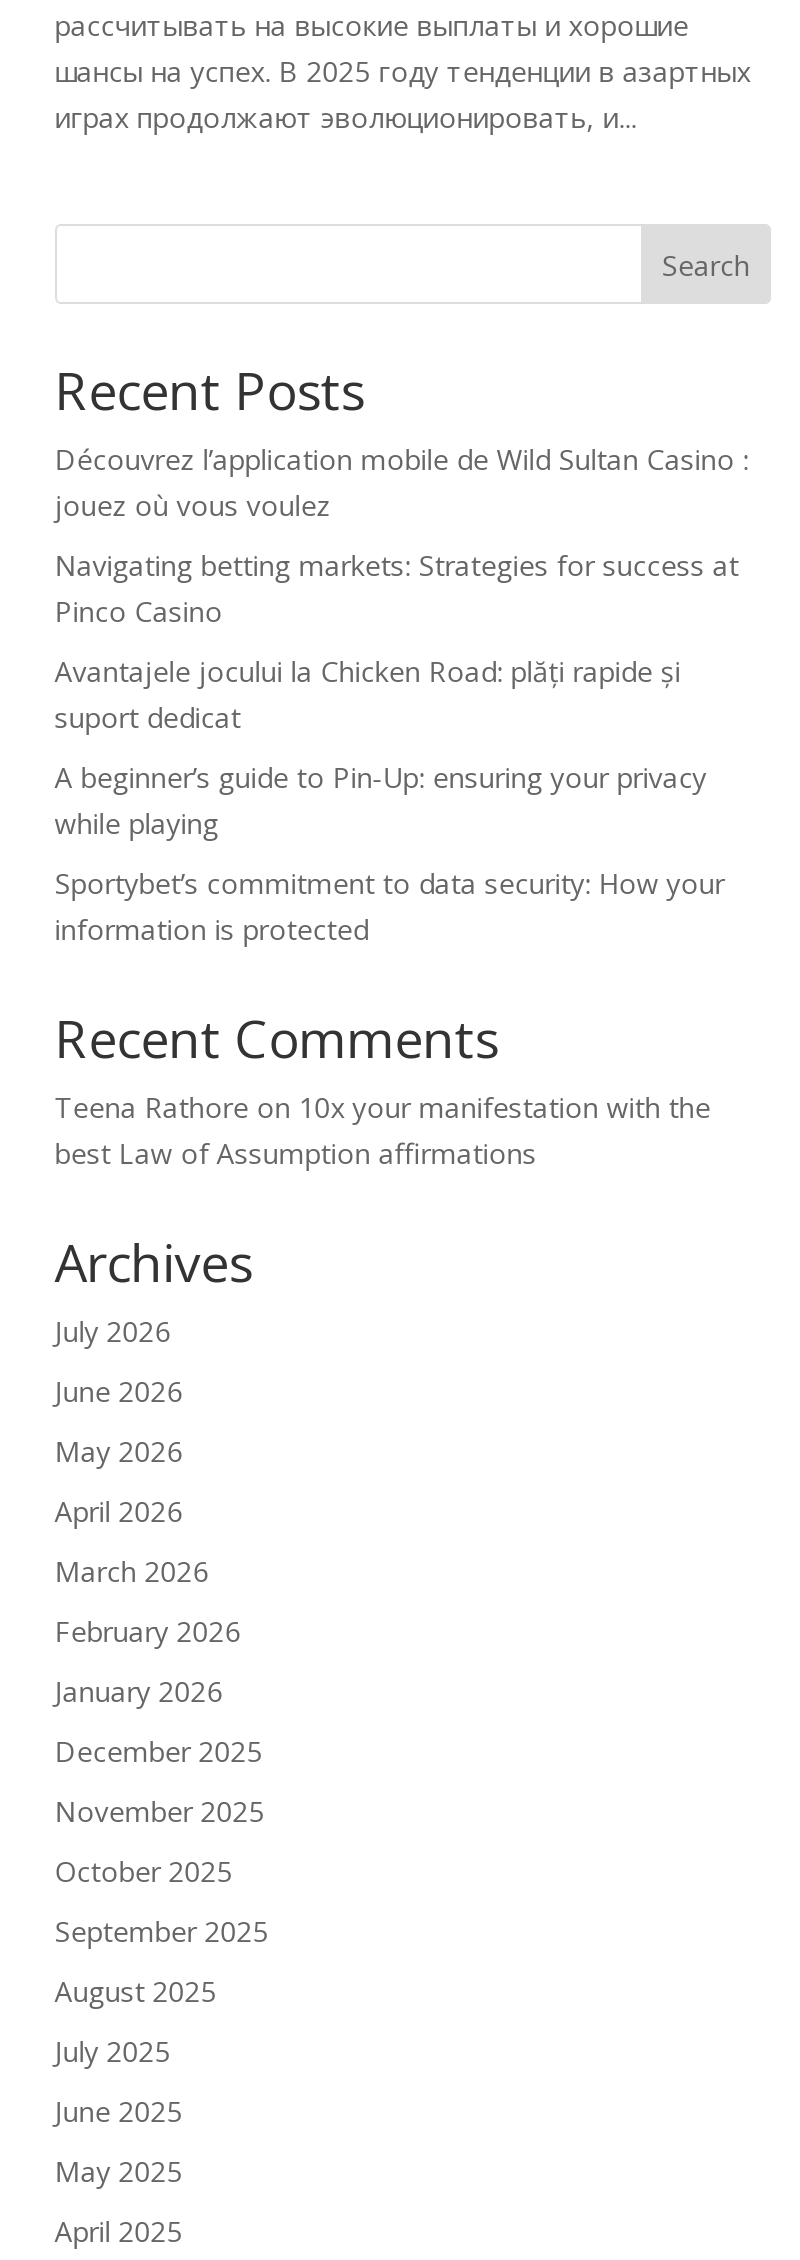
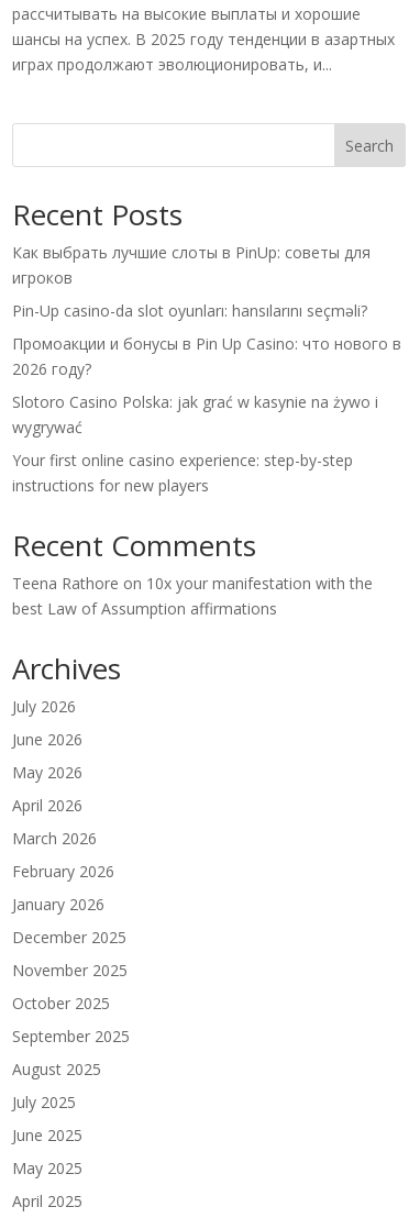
- Découvrez l’application mobile de Wild Sultan Casino :
- jouez où vous voulez
+ Как выбрать лучшие слоты в PinUp: советы для
+ игроков

- Navigating betting markets: Strategies for success at
- Pinco Casino
+ Pin-Up casino-da slot oyunları: hansılarını seçməli?

- Avantajele jocului la Chicken Road: plăți rapide și
- suport dedicat
+ Промоакции и бонусы в Pin Up Casino: что нового в
+ 2026 году?

- A beginner’s guide to Pin-Up: ensuring your privacy
- while playing
+ Slotoro Casino Polska: jak grać w kasynie na żywo i
+ wygrywać

- Sportybet’s commitment to data security: How your
- information is protected
+ Your first online casino experience: step-by-step
+ instructions for new players
